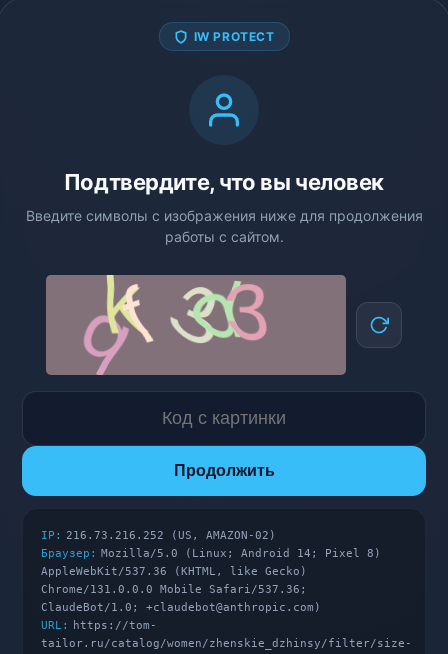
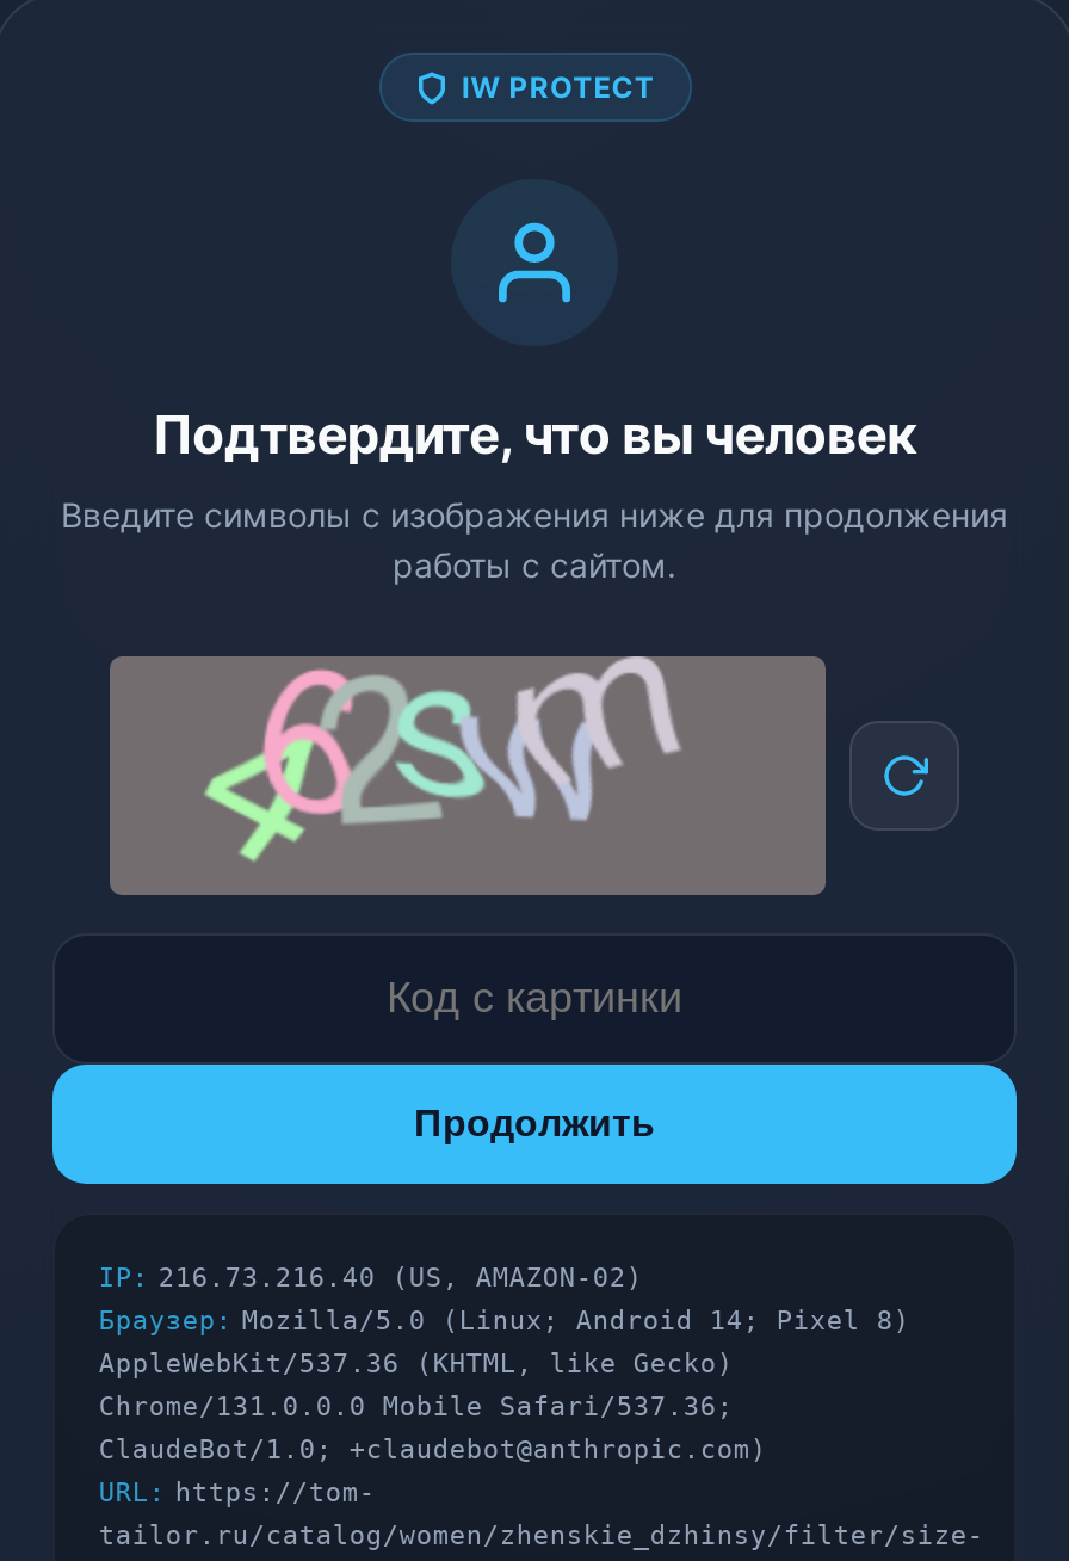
- [image]
+ [image]

- IP: 216.73.216.252 (US, AMAZON-02)
+ IP: 216.73.216.40 (US, AMAZON-02)
